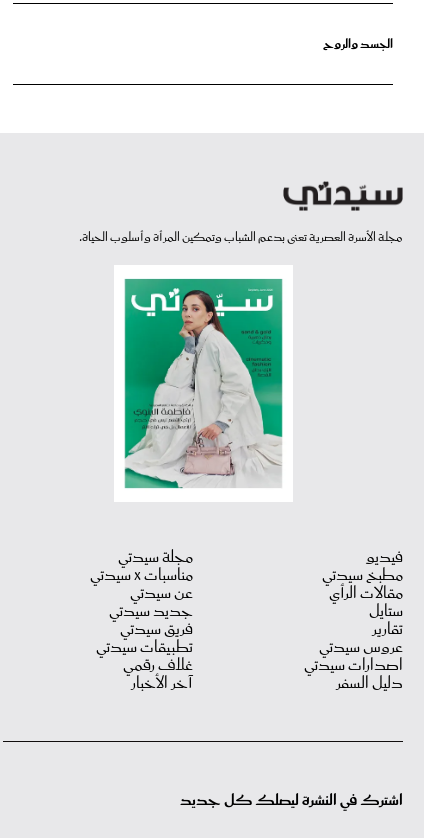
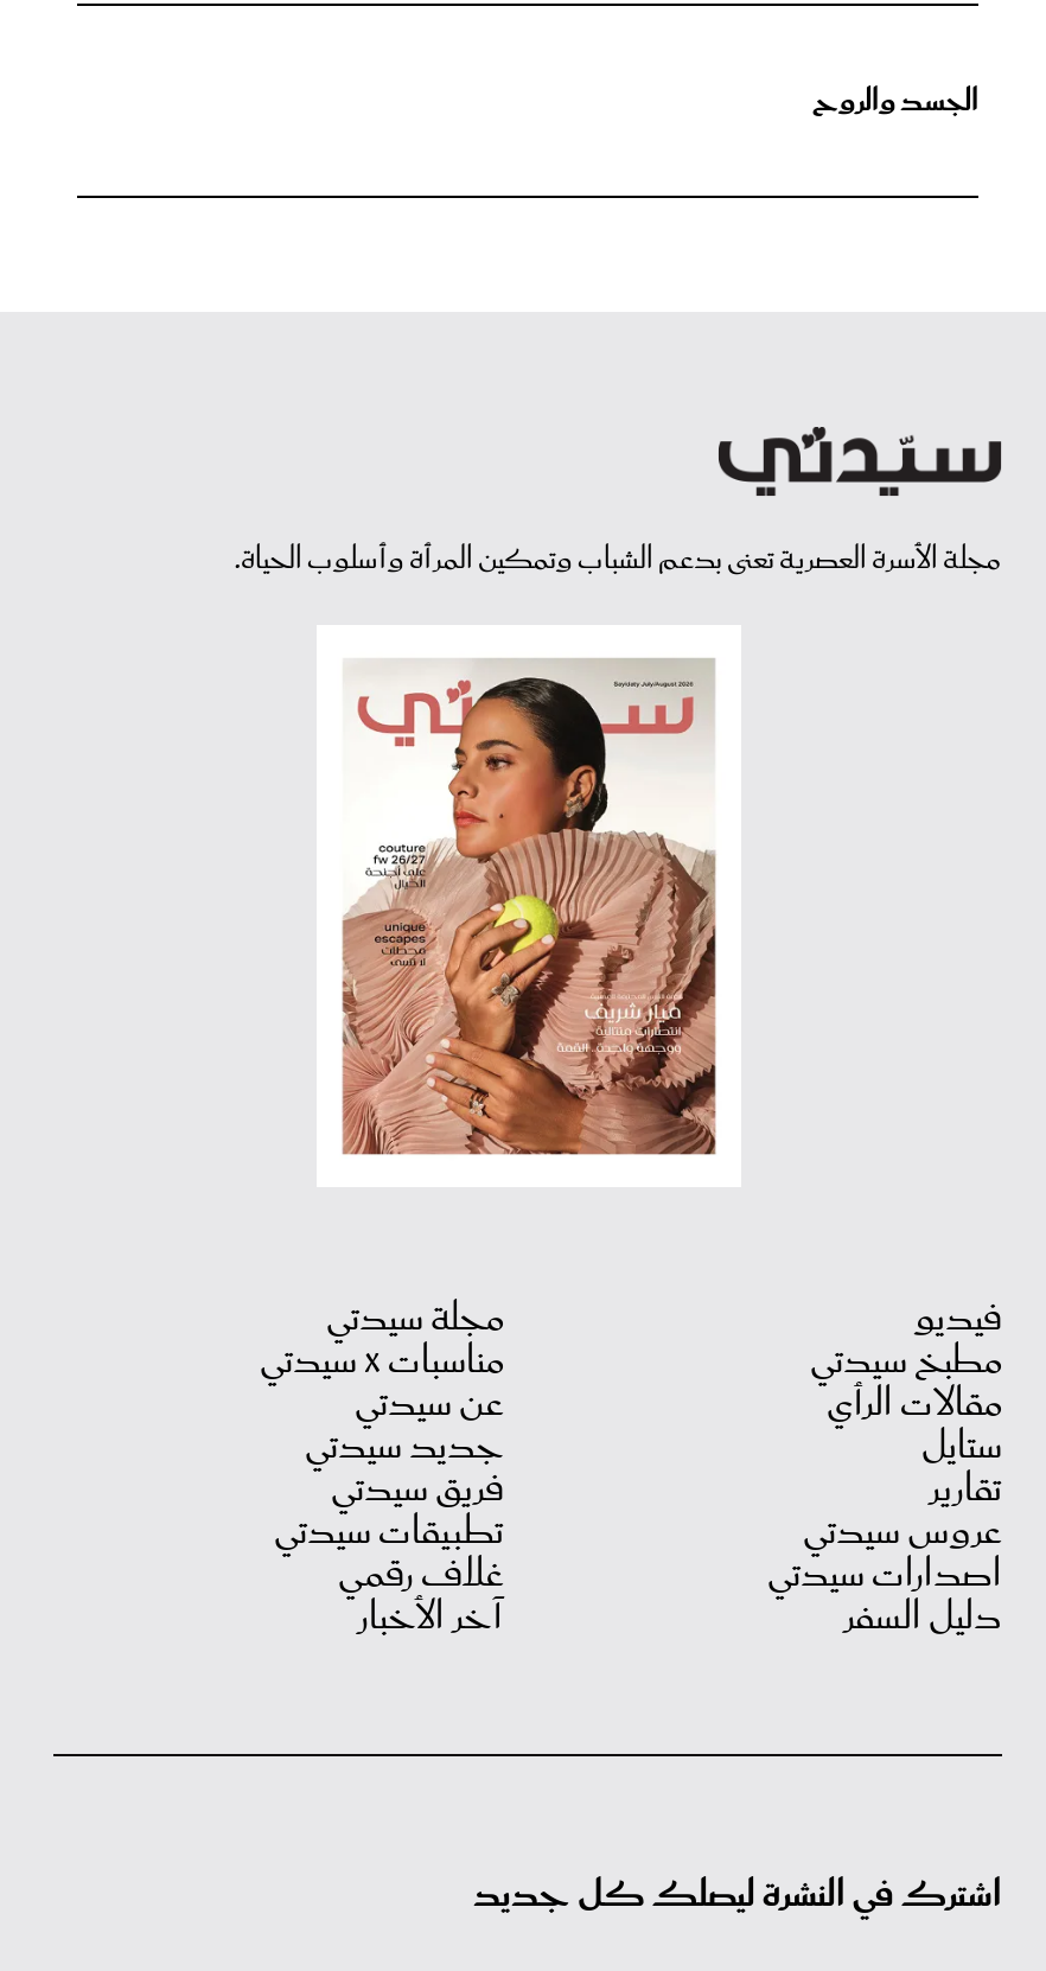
- [image]
+ [image]
